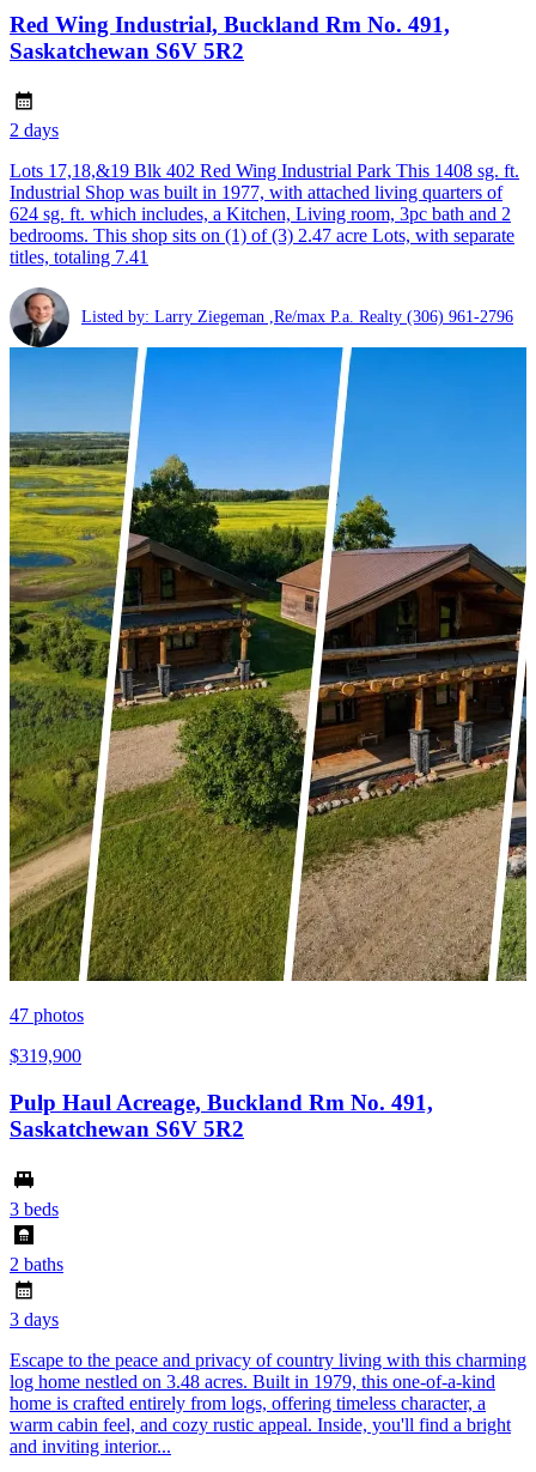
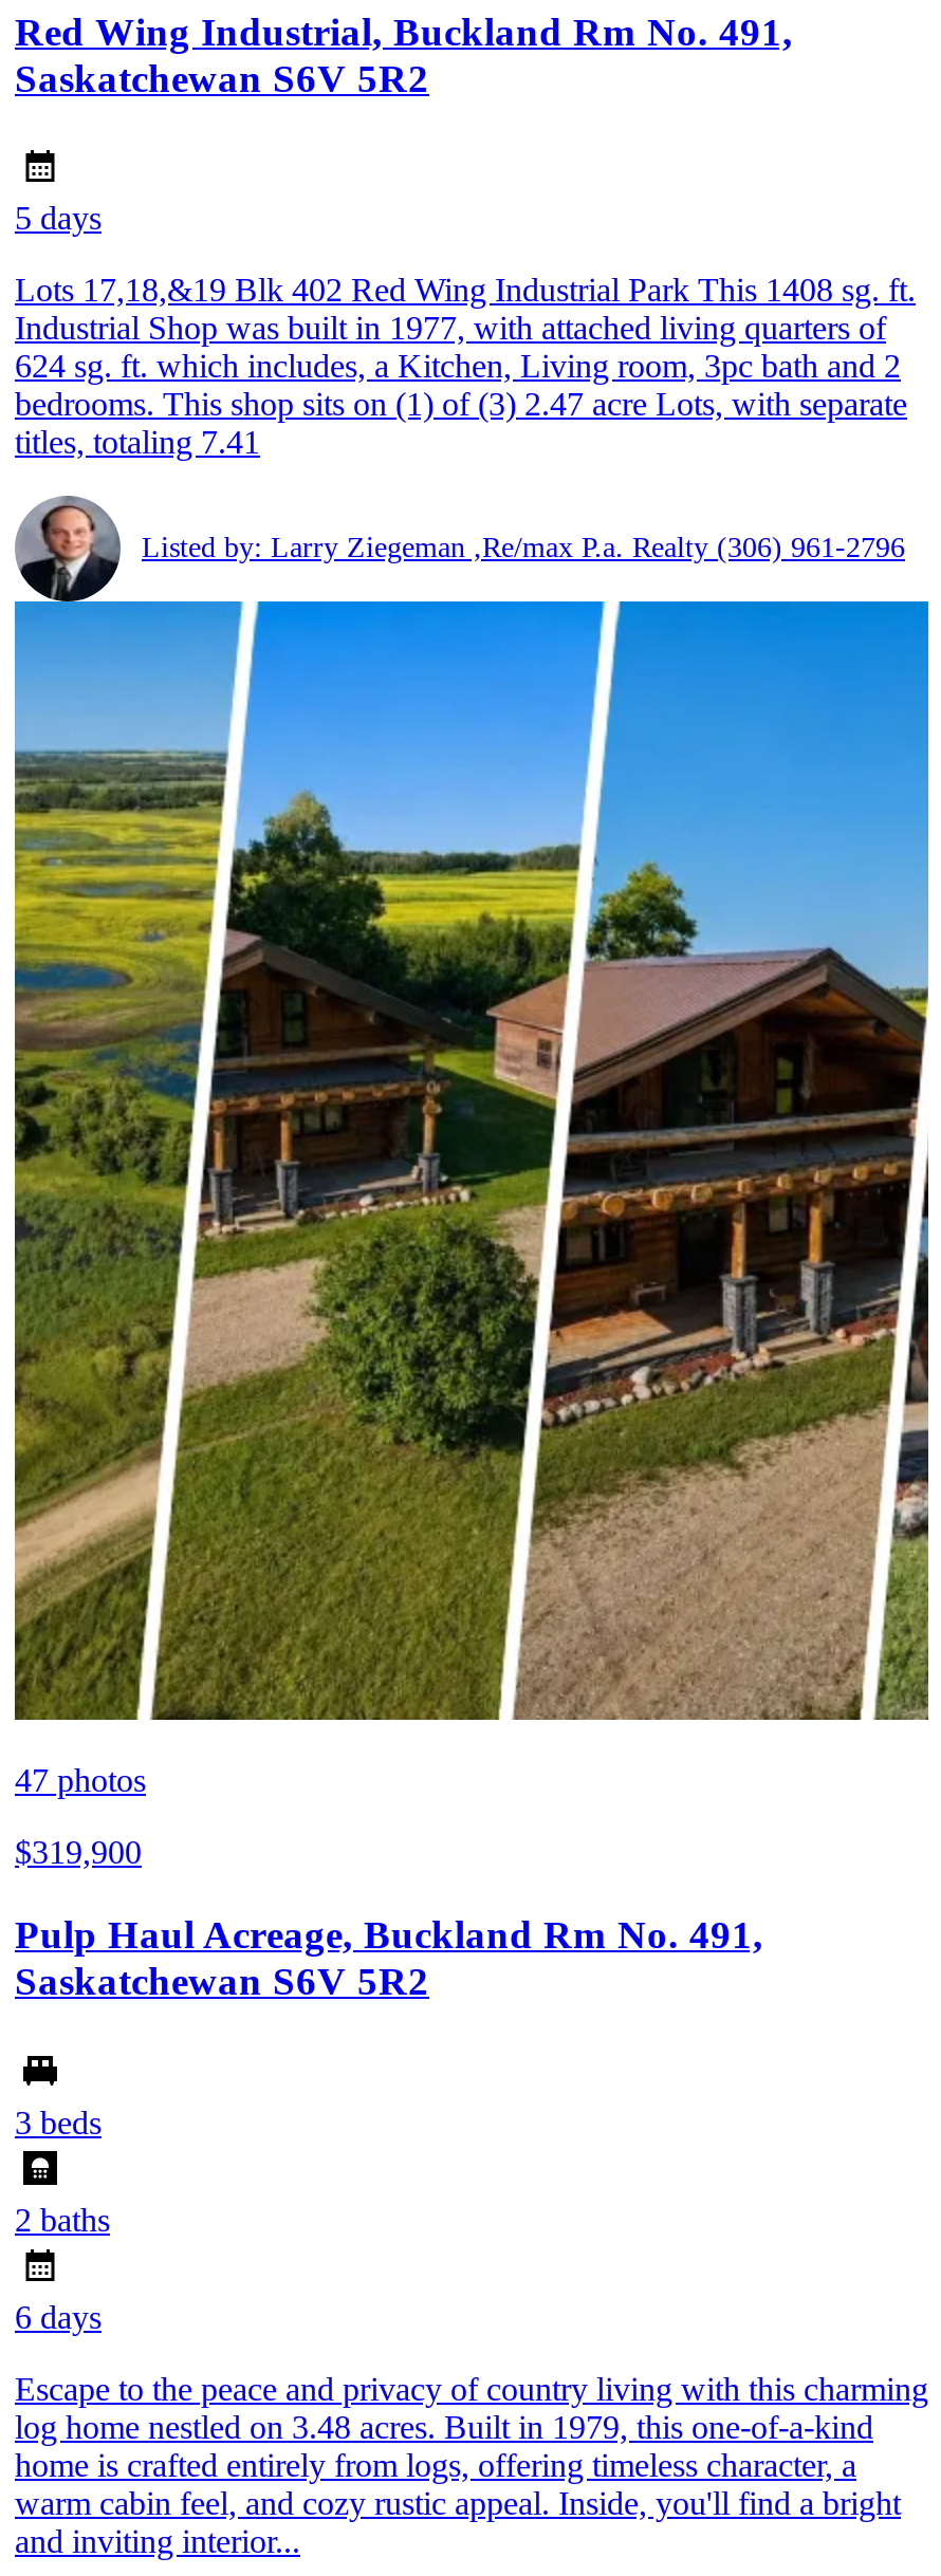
- 2 days
+ 5 days

- 3 days
+ 6 days
